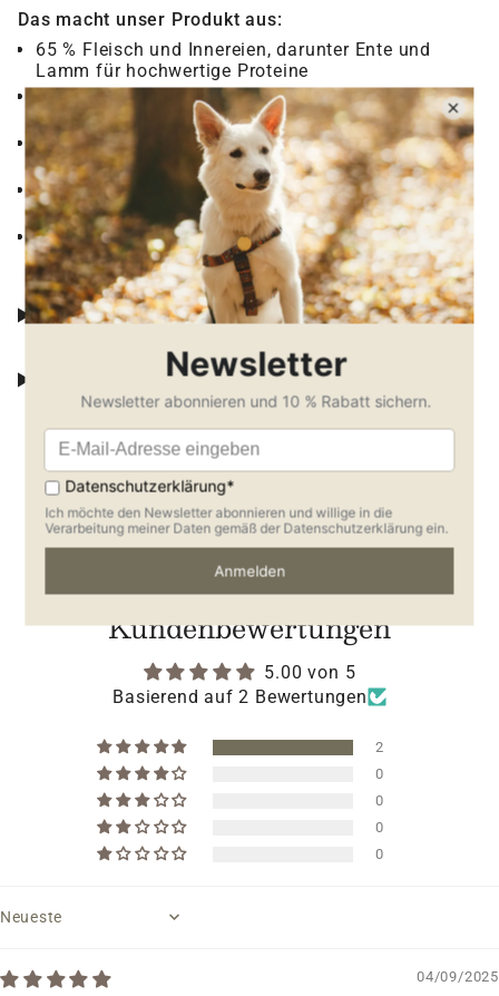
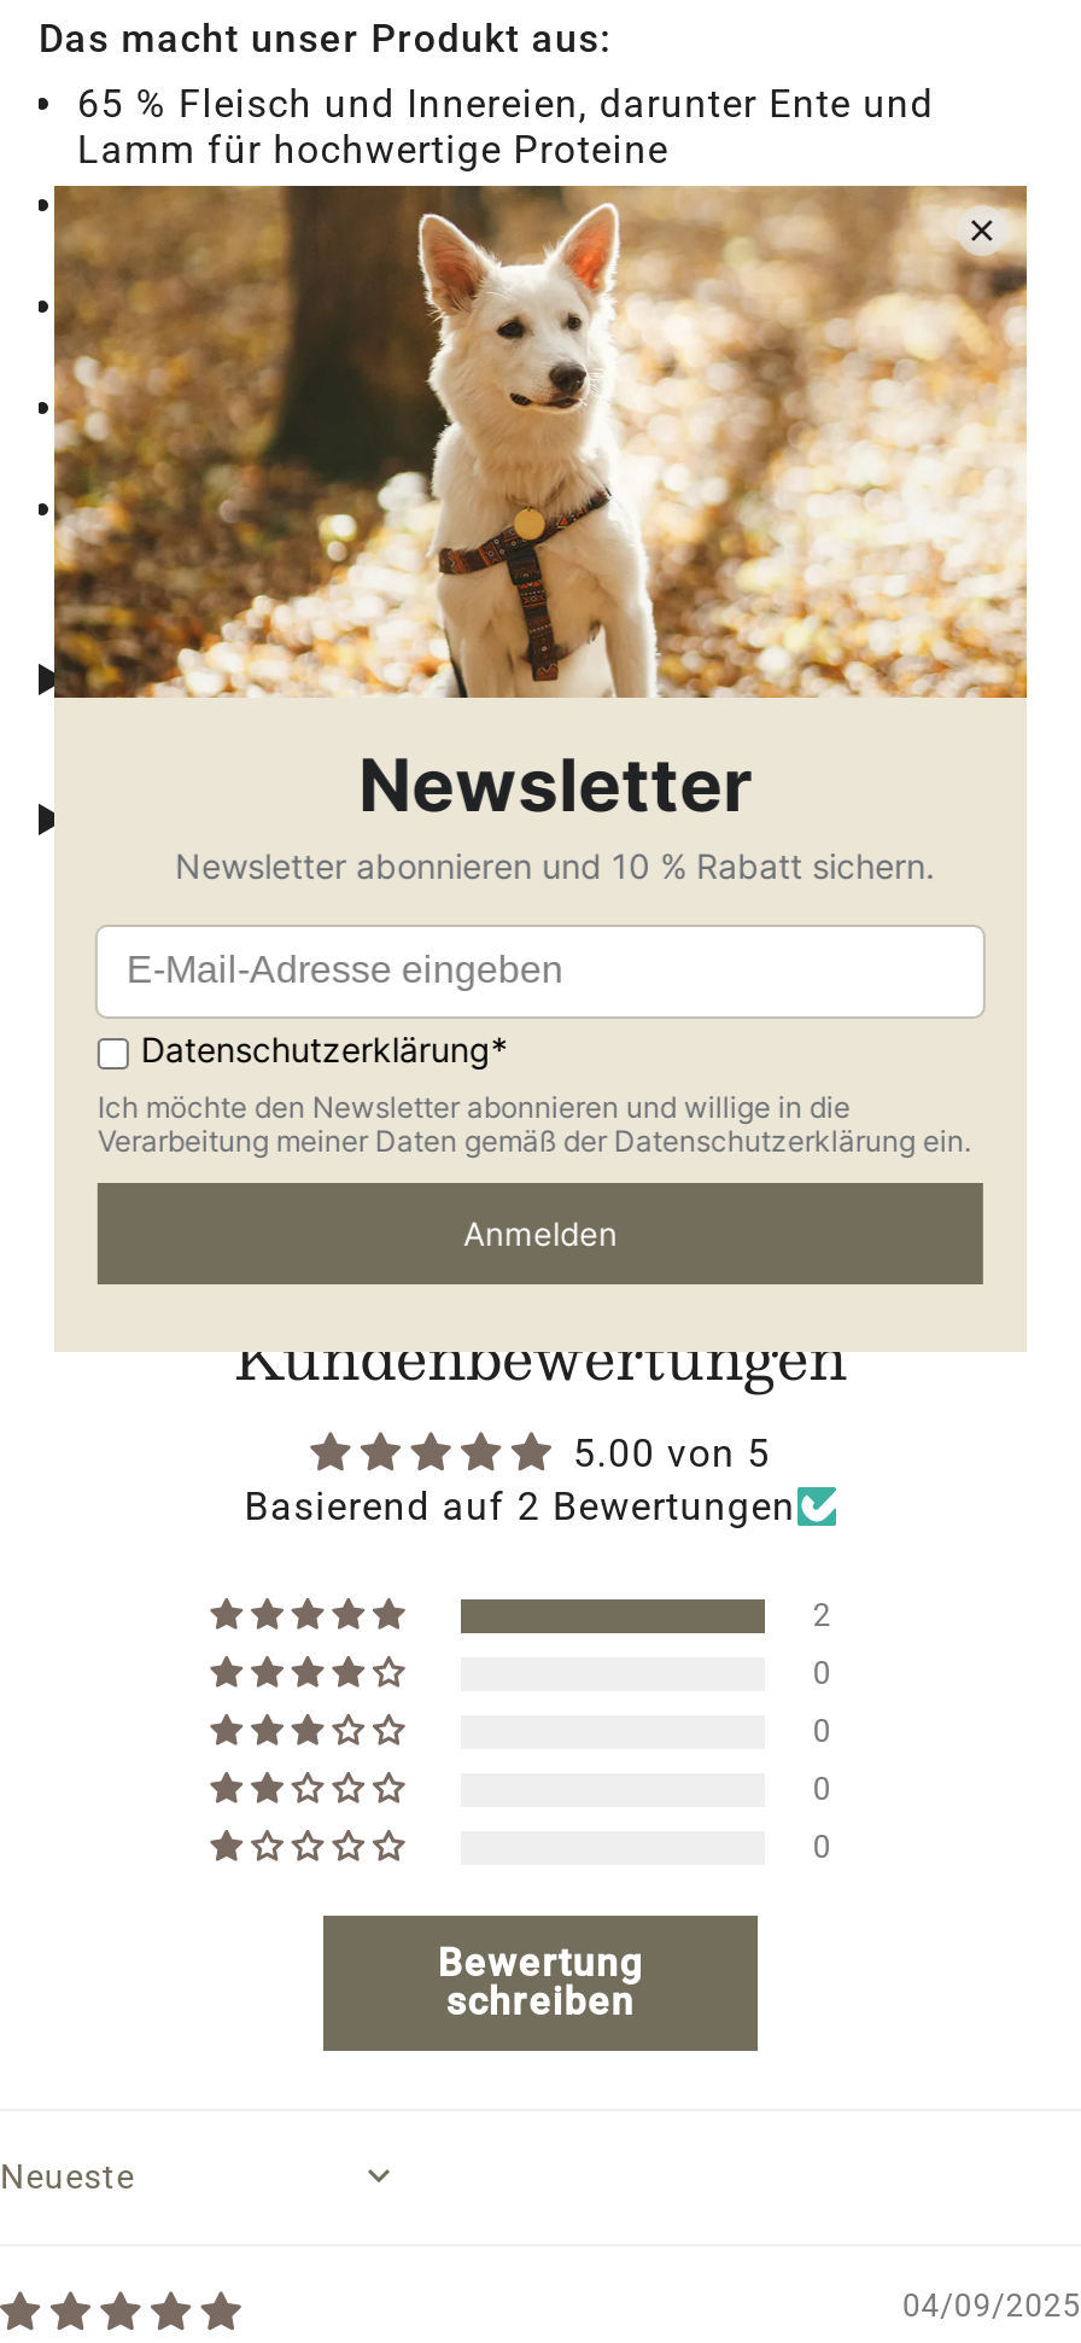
+ Bewertung
+ schreiben
